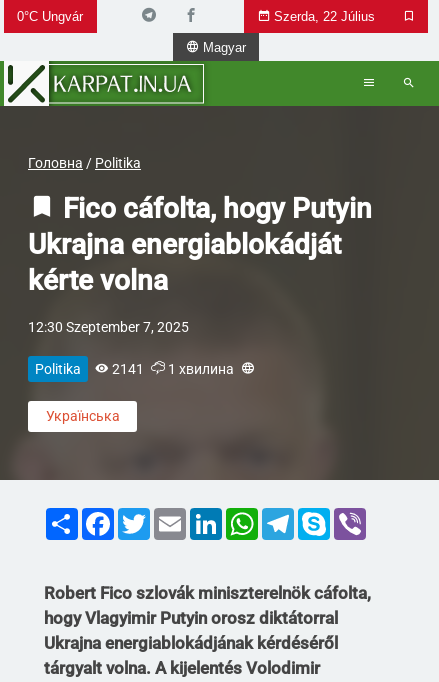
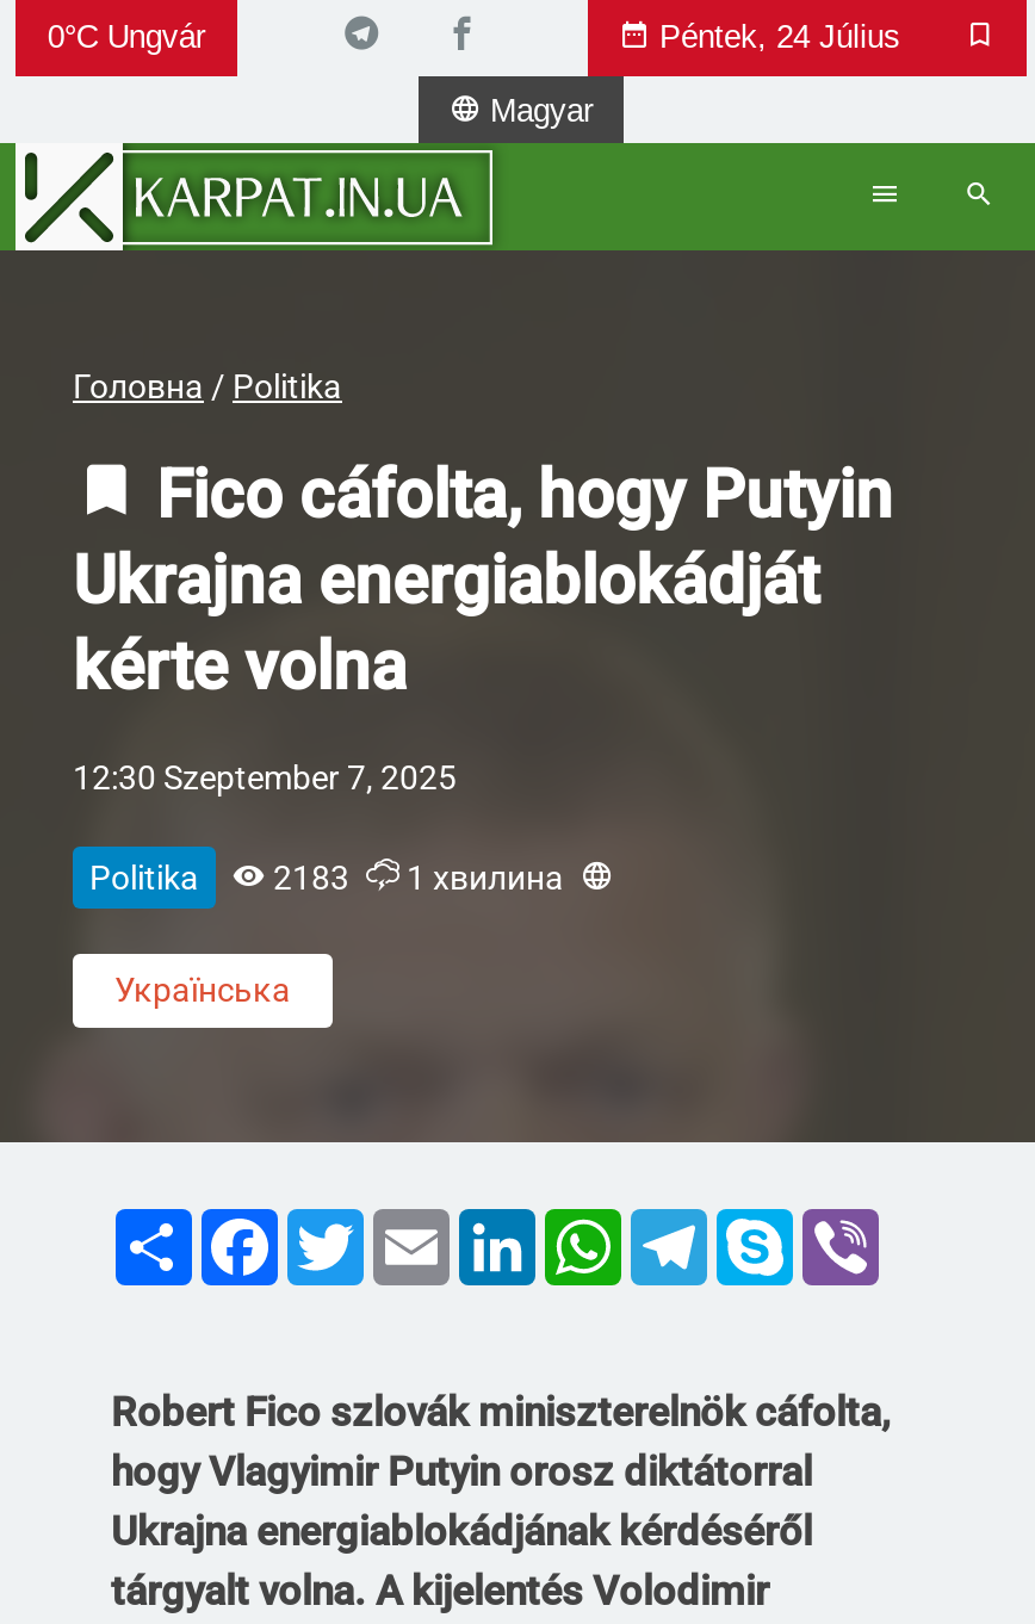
- Szerda, 22 Július
+ Péntek, 24 Július

- 2141
+ 2183
